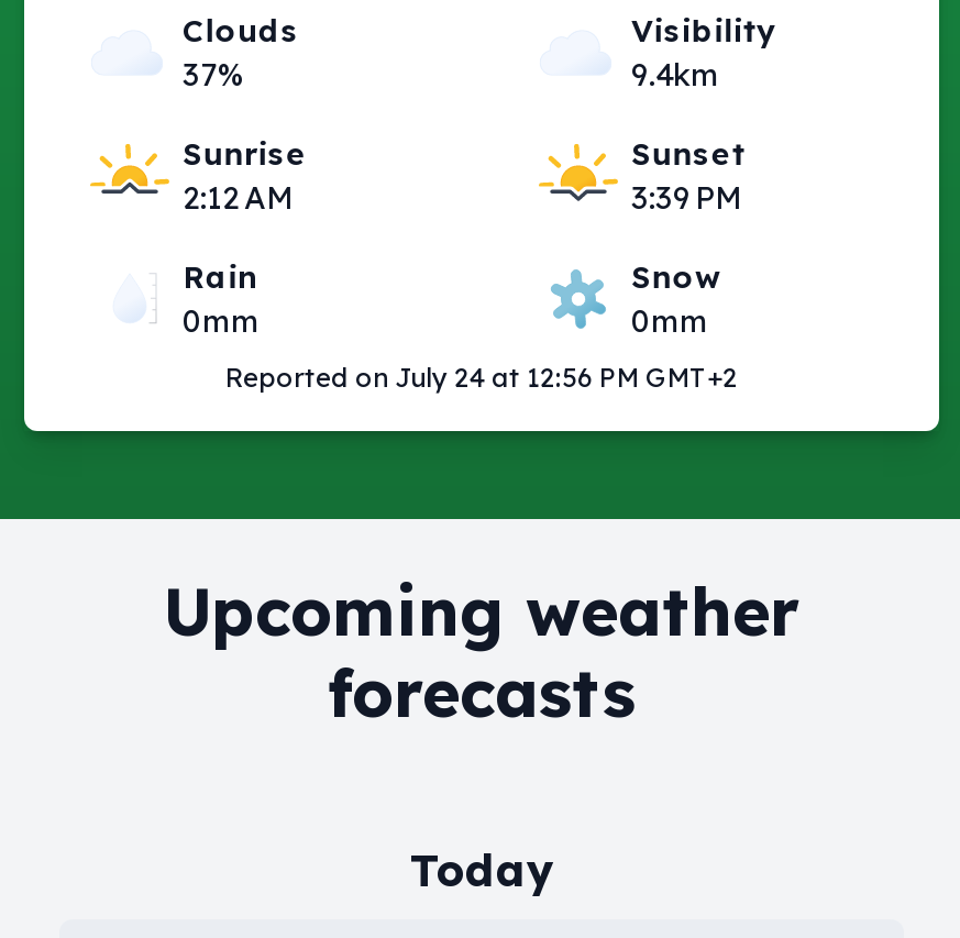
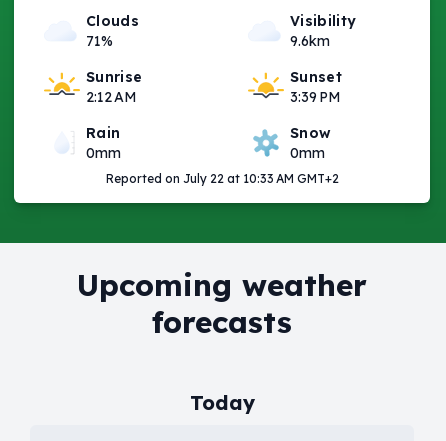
- 37%
+ 71%

- 9.4km
+ 9.6km

- Reported on July 24 at 12:56 PM GMT+2
+ Reported on July 22 at 10:33 AM GMT+2
